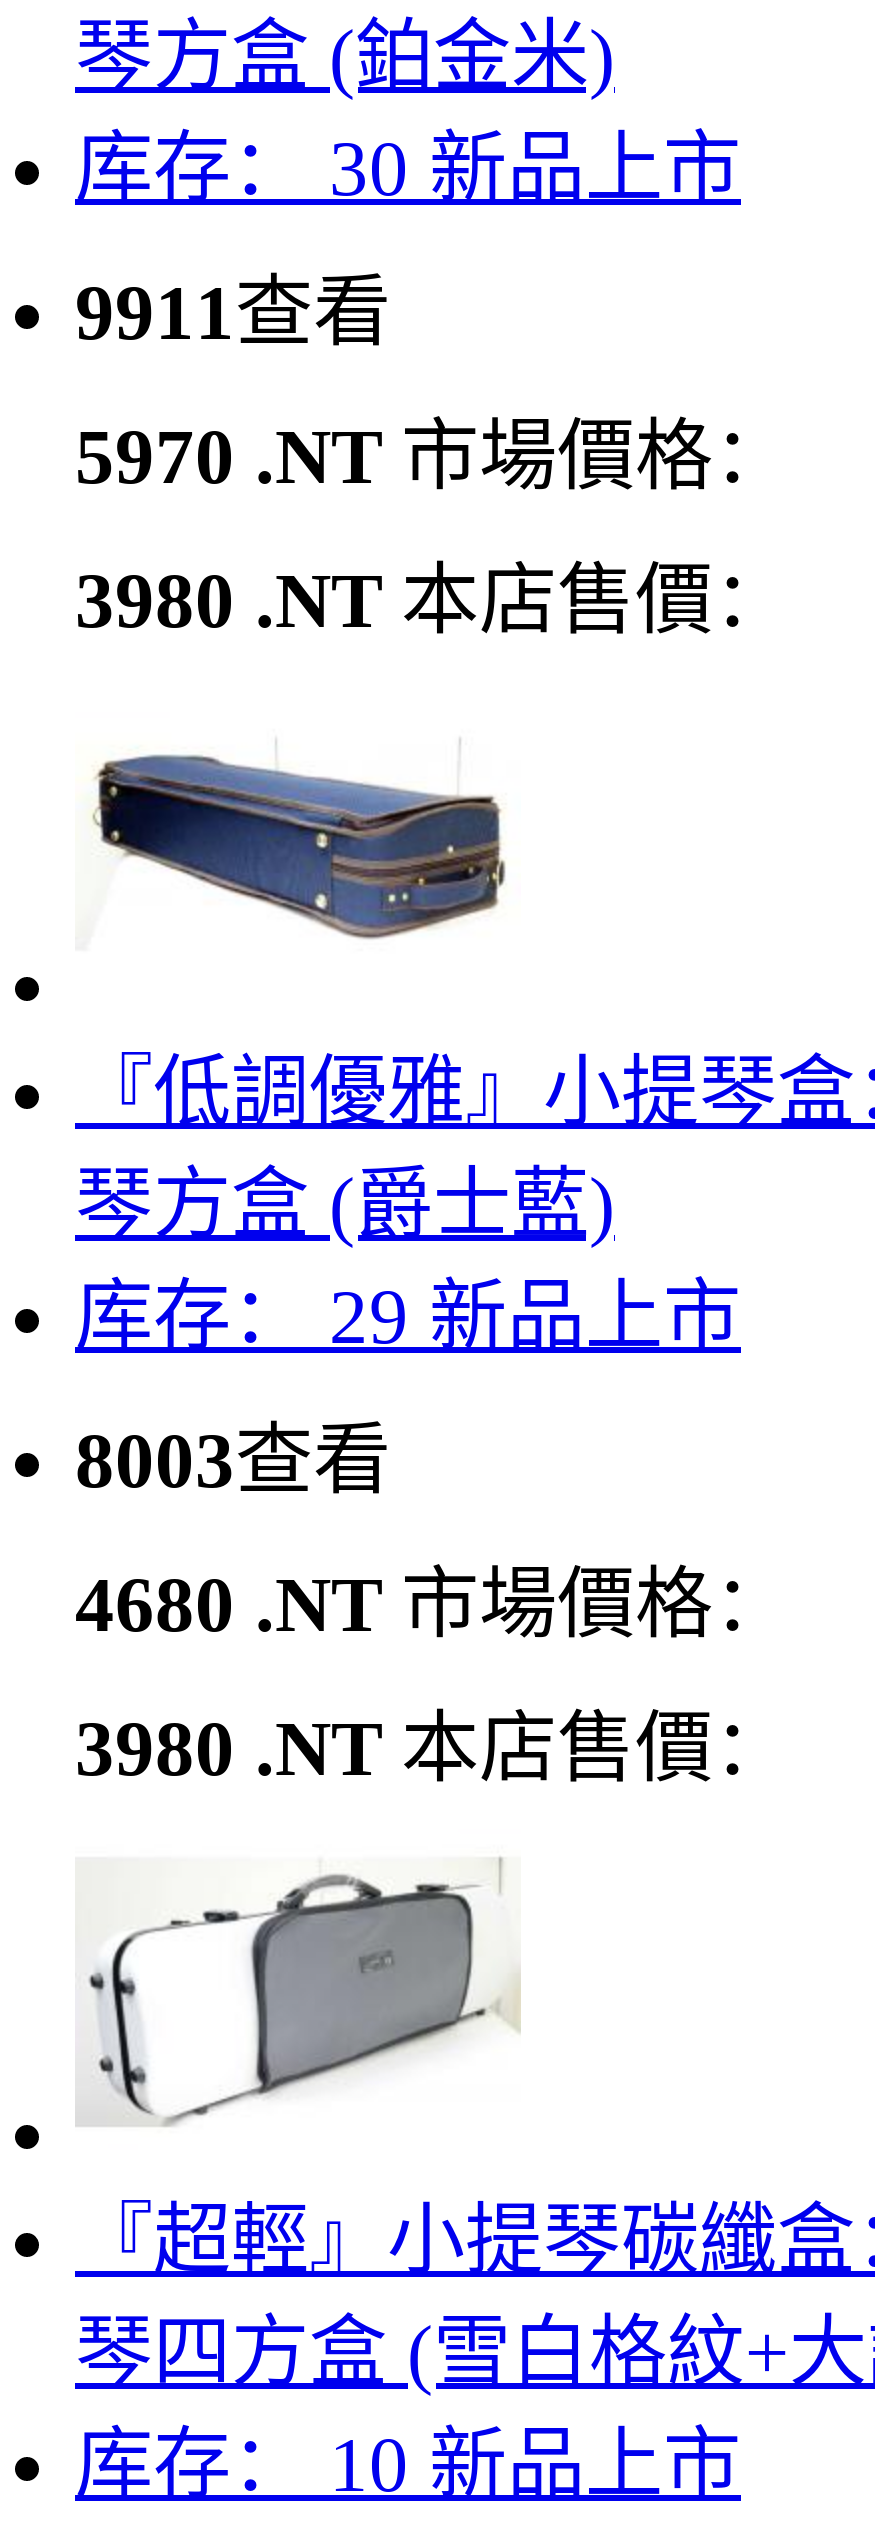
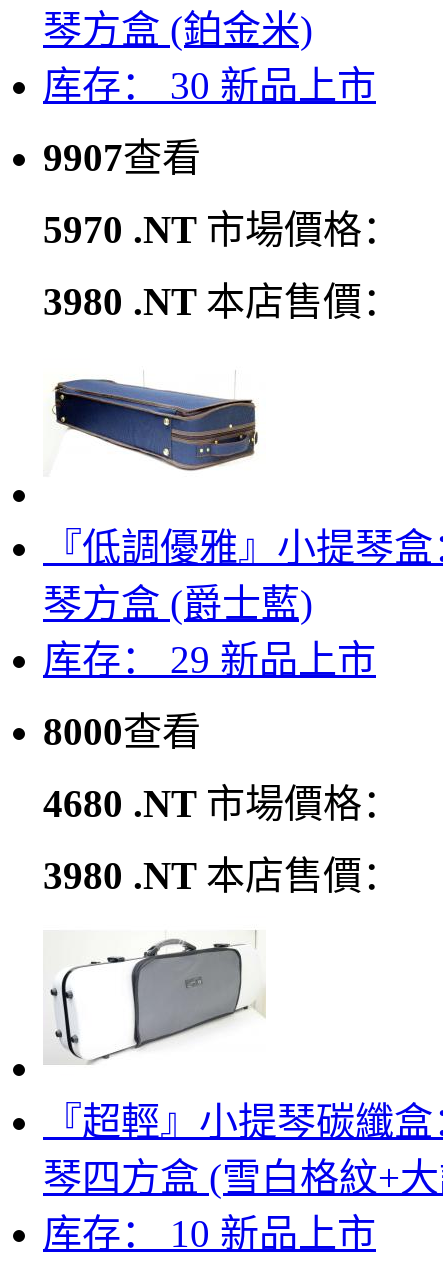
- 9911查看
+ 9907查看

- 8003查看
+ 8000查看
